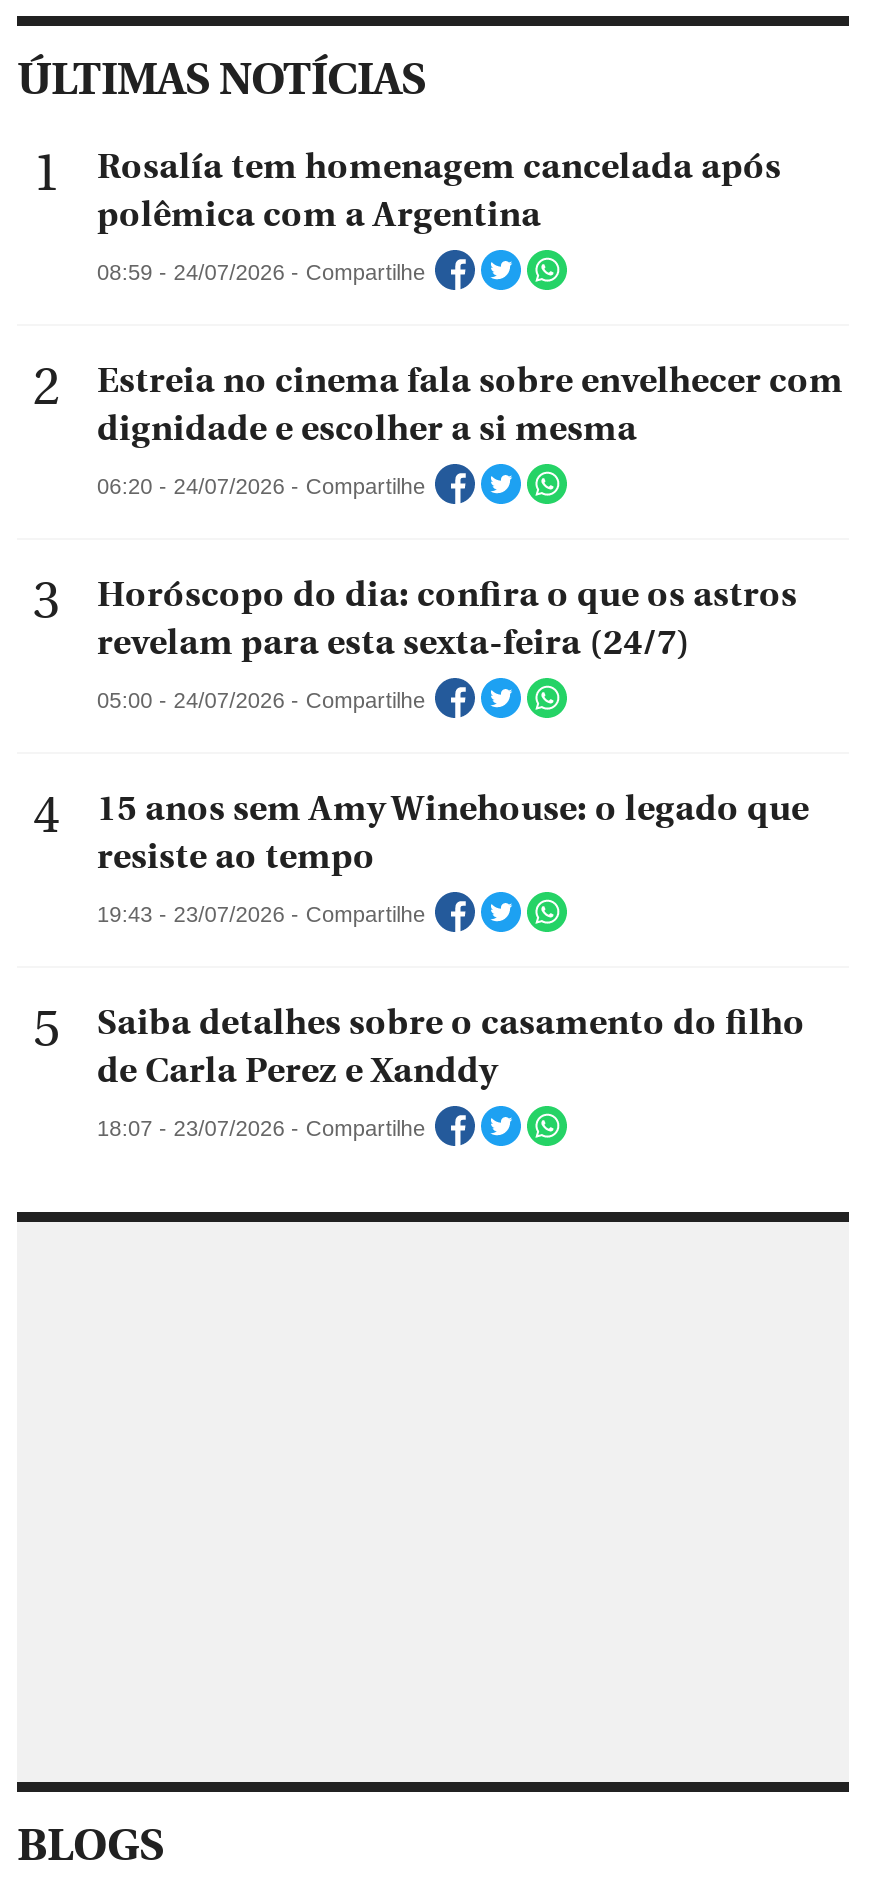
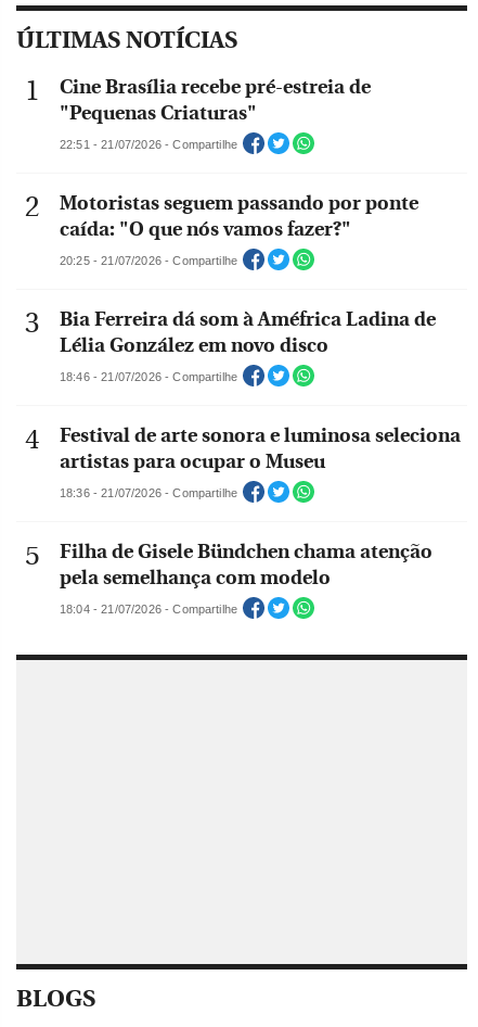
- Rosalía tem homenagem cancelada após
- polêmica com a Argentina
+ Cine Brasília recebe pré-estreia de
+ "Pequenas Criaturas"

- 08:59 - 24/07/2026 - Compartilhe
+ 22:51 - 21/07/2026 - Compartilhe

- Estreia no cinema fala sobre envelhecer com
- dignidade e escolher a si mesma
+ Motoristas seguem passando por ponte
+ caída: "O que nós vamos fazer?"

- 06:20 - 24/07/2026 - Compartilhe
+ 20:25 - 21/07/2026 - Compartilhe

- Horóscopo do dia: confira o que os astros
- revelam para esta sexta-feira (24/7)
+ Bia Ferreira dá som à Améfrica Ladina de
+ Lélia González em novo disco

- 05:00 - 24/07/2026 - Compartilhe
+ 18:46 - 21/07/2026 - Compartilhe

- 15 anos sem Amy Winehouse: o legado que
- resiste ao tempo
+ Festival de arte sonora e luminosa seleciona
+ artistas para ocupar o Museu

- 19:43 - 23/07/2026 - Compartilhe
+ 18:36 - 21/07/2026 - Compartilhe

- Saiba detalhes sobre o casamento do filho
- de Carla Perez e Xanddy
+ Filha de Gisele Bündchen chama atenção
+ pela semelhança com modelo

- 18:07 - 23/07/2026 - Compartilhe
+ 18:04 - 21/07/2026 - Compartilhe
